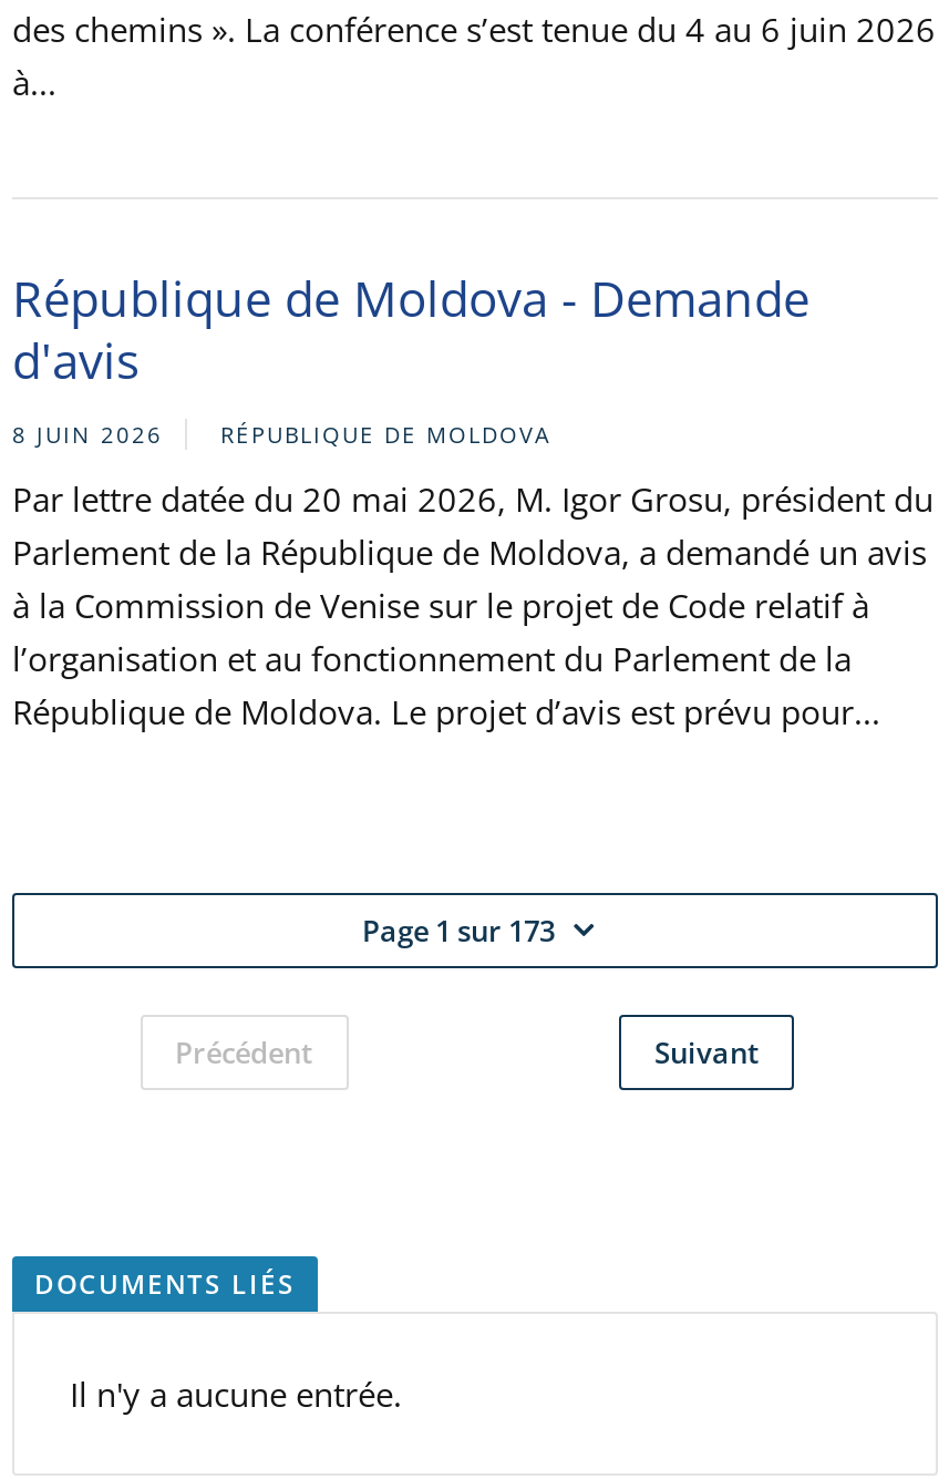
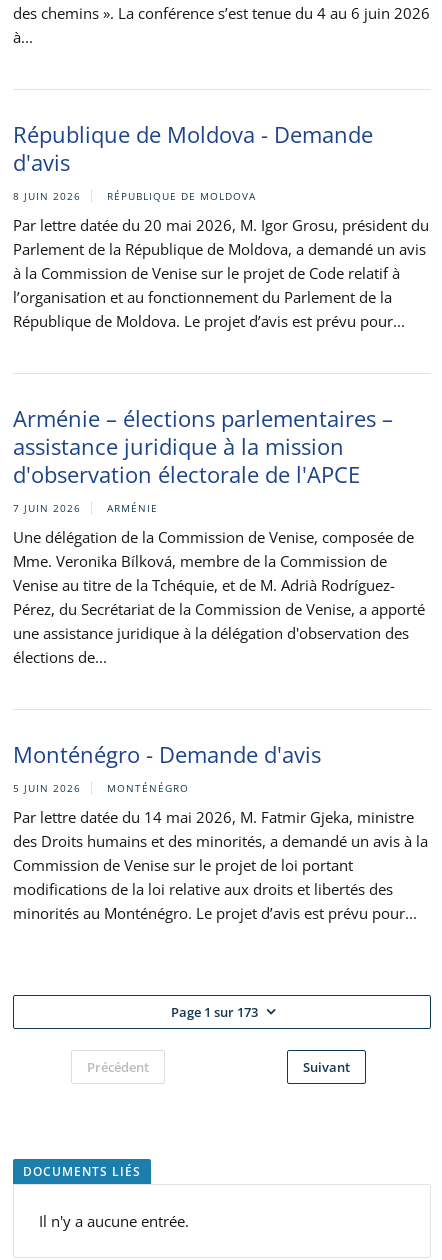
+ Arménie – élections parlementaires –
+ assistance juridique à la mission
+ d'observation électorale de l'APCE
+ 7 JUIN 2026
+ ARMÉNIE
+ Une délégation de la Commission de Venise, composée de
+ Mme. Veronika Bílková, membre de la Commission de
+ Venise au titre de la Tchéquie, et de M. Adrià Rodríguez-
+ Pérez, du Secrétariat de la Commission de Venise, a apporté
+ une assistance juridique à la délégation d'observation des
+ élections de...
+ Monténégro - Demande d'avis
+ 5 JUIN 2026
+ MONTÉNÉGRO
+ Par lettre datée du 14 mai 2026, M. Fatmir Gjeka, ministre
+ des Droits humains et des minorités, a demandé un avis à la
+ Commission de Venise sur le projet de loi portant
+ modifications de la loi relative aux droits et libertés des
+ minorités au Monténégro. Le projet d’avis est prévu pour...
